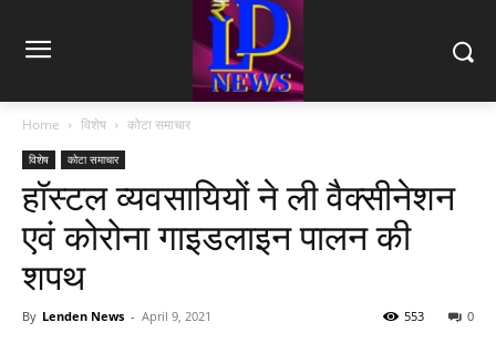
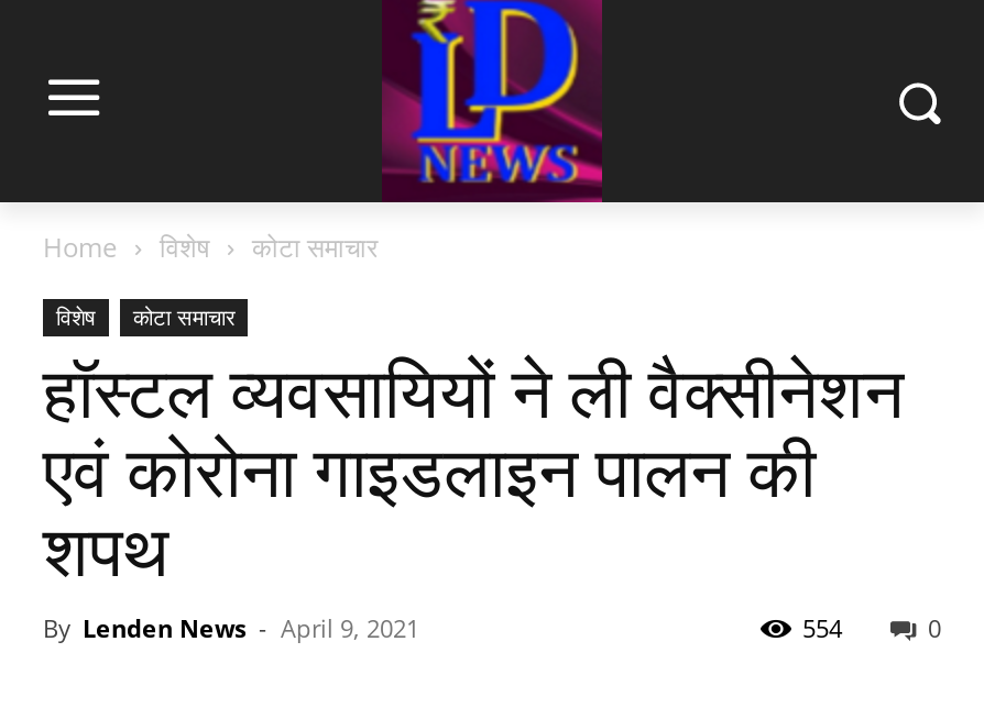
- 553
+ 554
